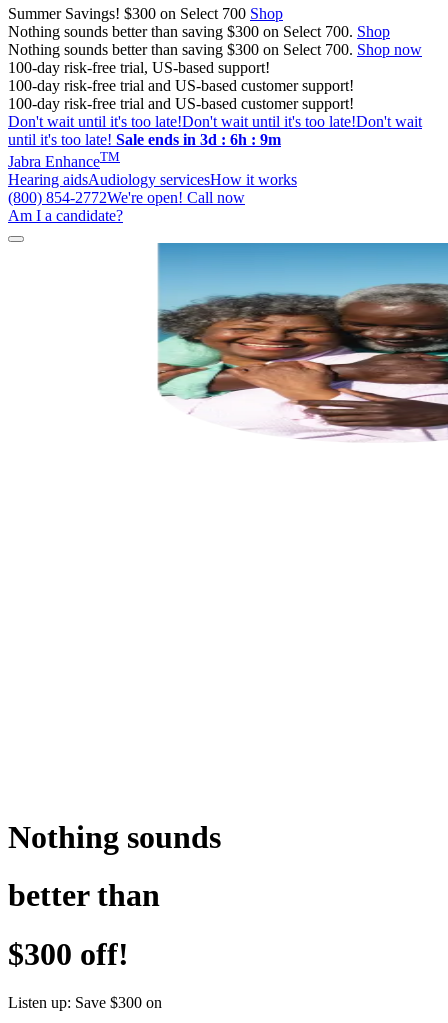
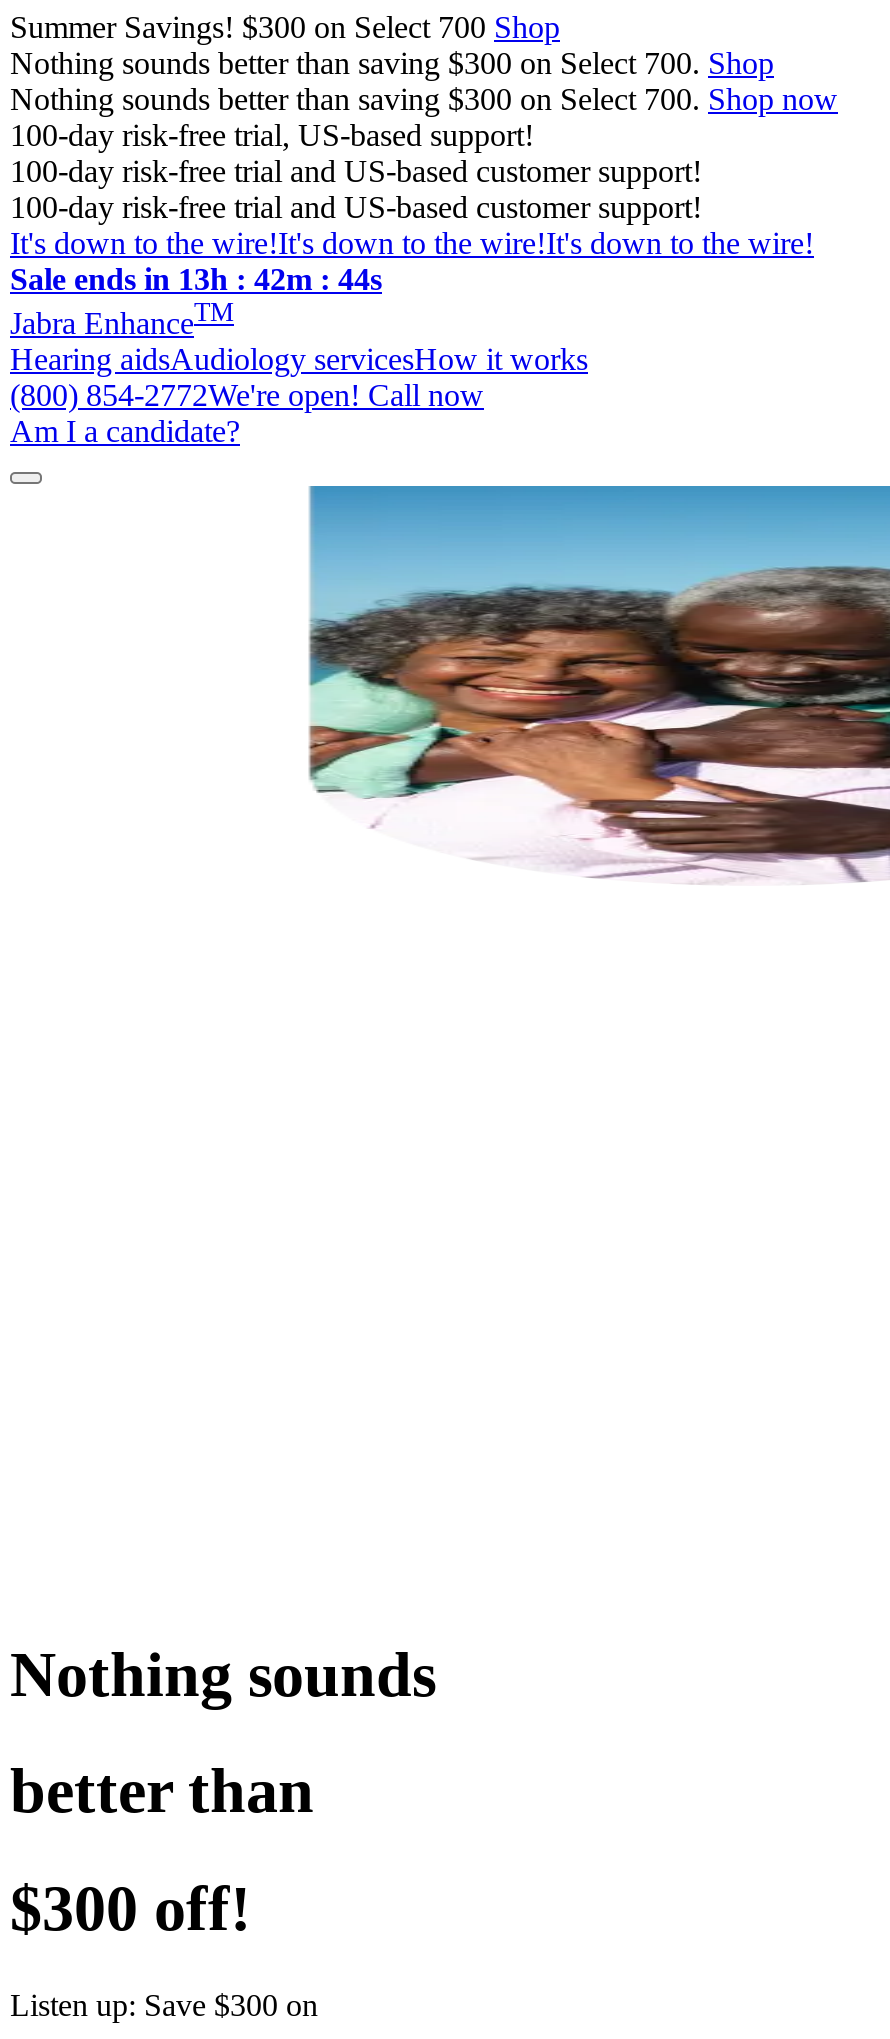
- Don't wait until it's too late!Don't wait until it's too late!Don't wait
- until it's too late! Sale ends in 3d : 6h : 9m
+ It's down to the wire!It's down to the wire!It's down to the wire!
+ Sale ends in 13h : 42m : 44s
